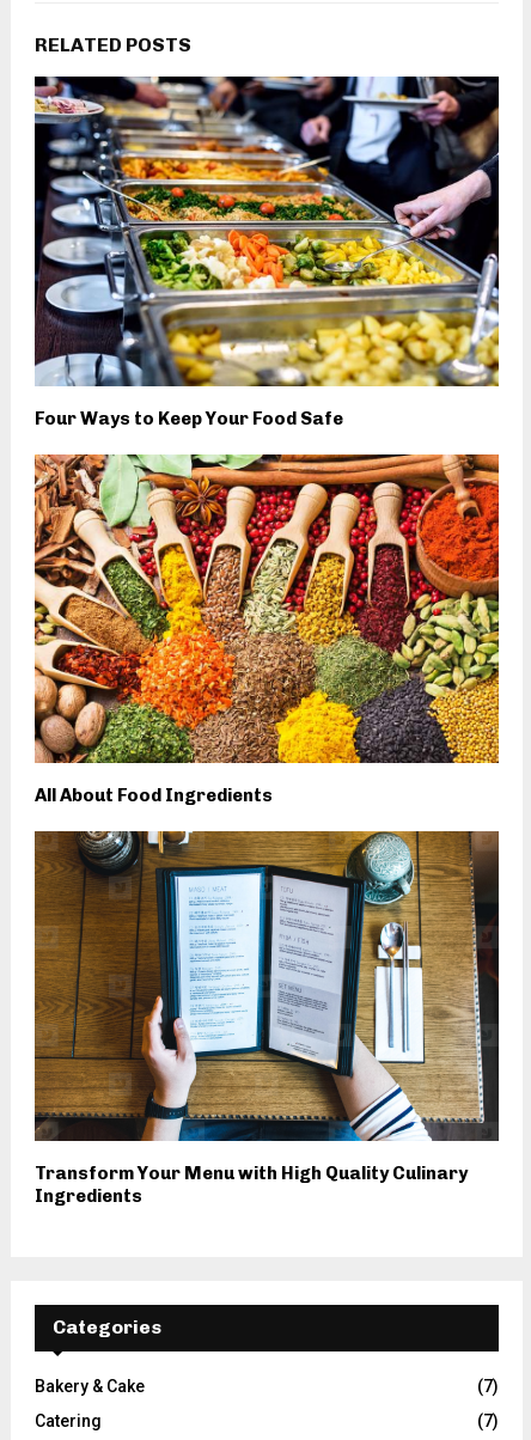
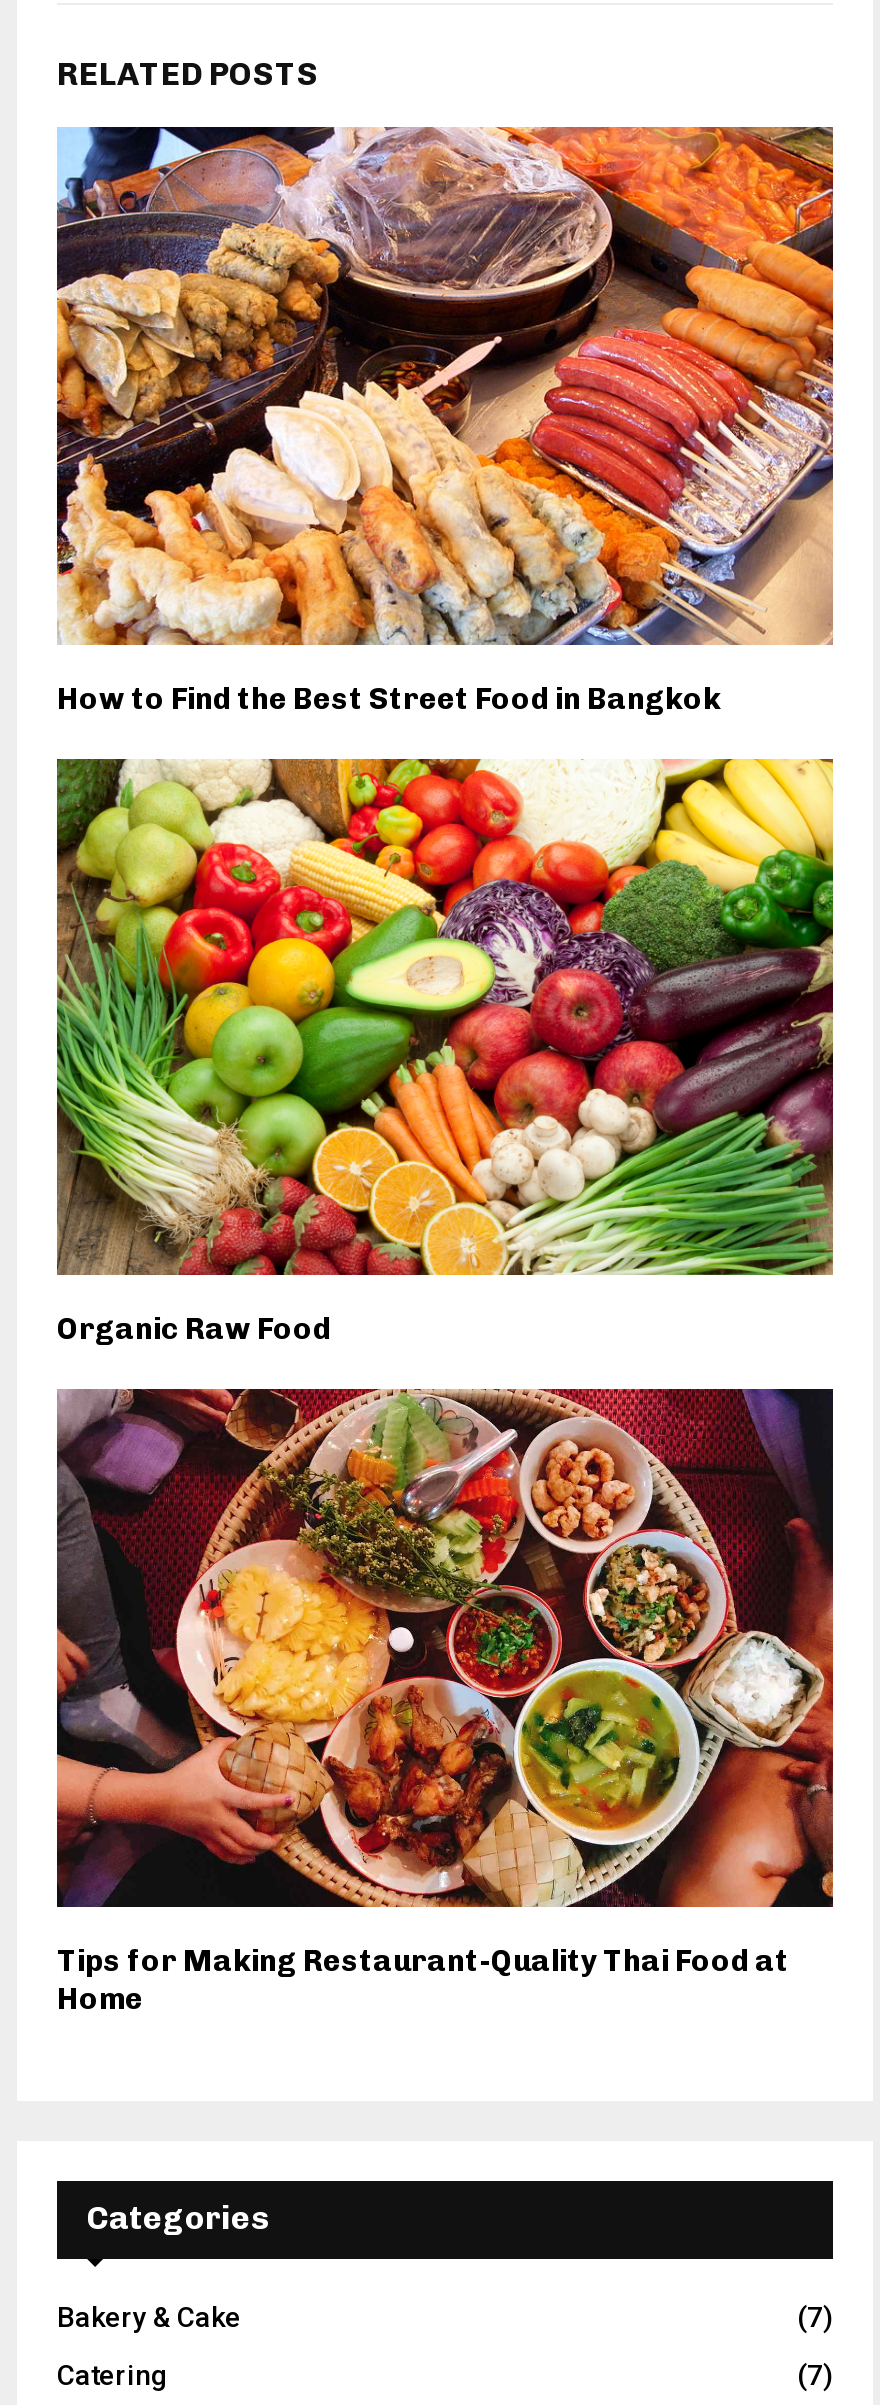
- [image]
- Four Ways to Keep Your Food Safe
+ [image]
+ How to Find the Best Street Food in Bangkok

- [image]
- All About Food Ingredients
+ [image]
+ Organic Raw Food

- [image]
- Transform Your Menu with High Quality Culinary
- Ingredients
+ [image]
+ Tips for Making Restaurant-Quality Thai Food at
+ Home
